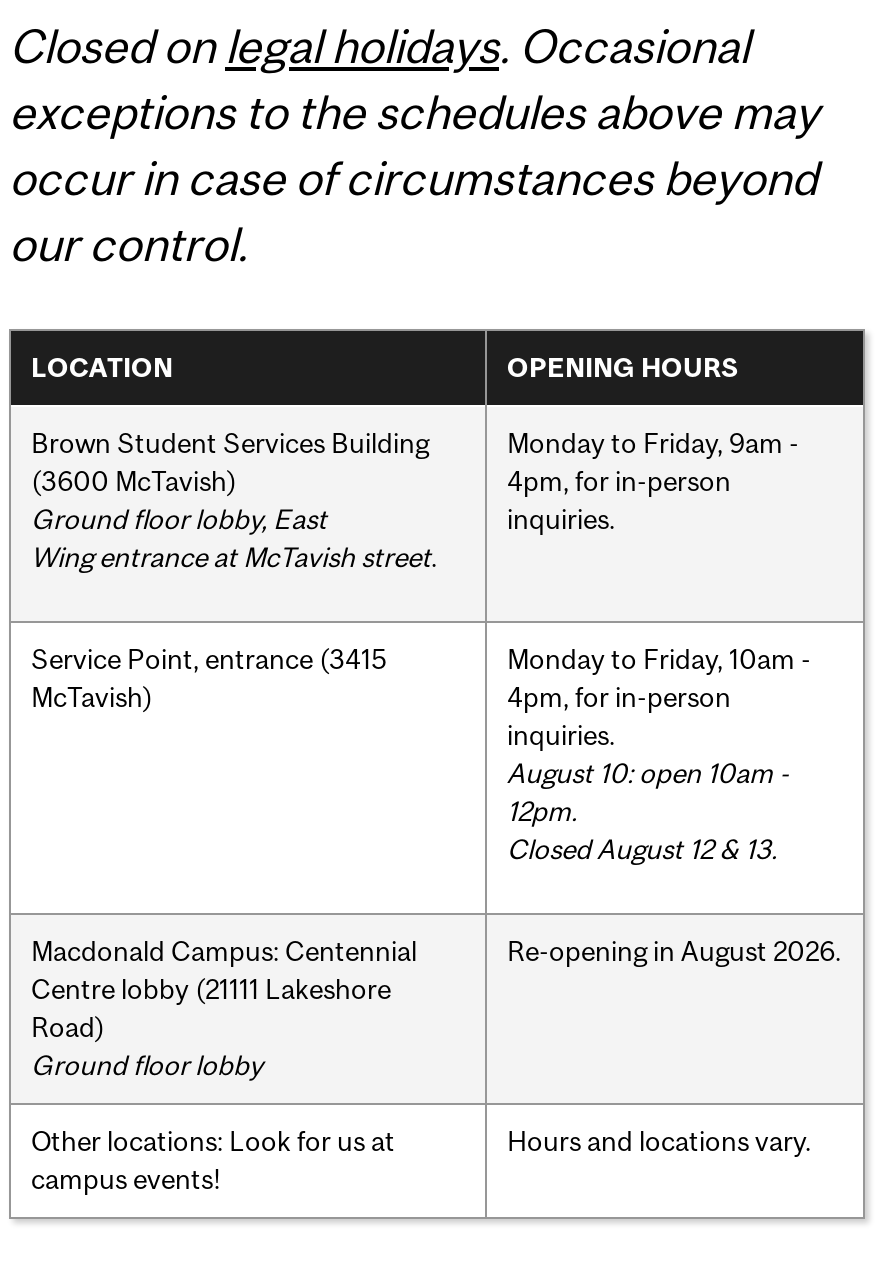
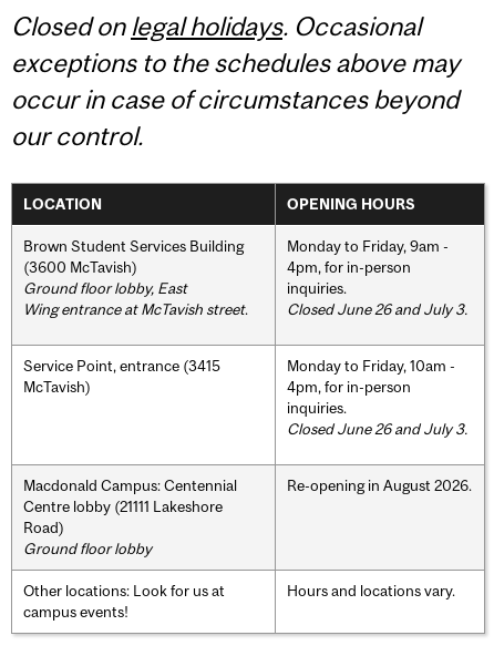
+ Closed June 26 and July 3.

- August 10: open 10am -
- 12pm.
- Closed August 12 & 13.
+ Closed June 26 and July 3.
